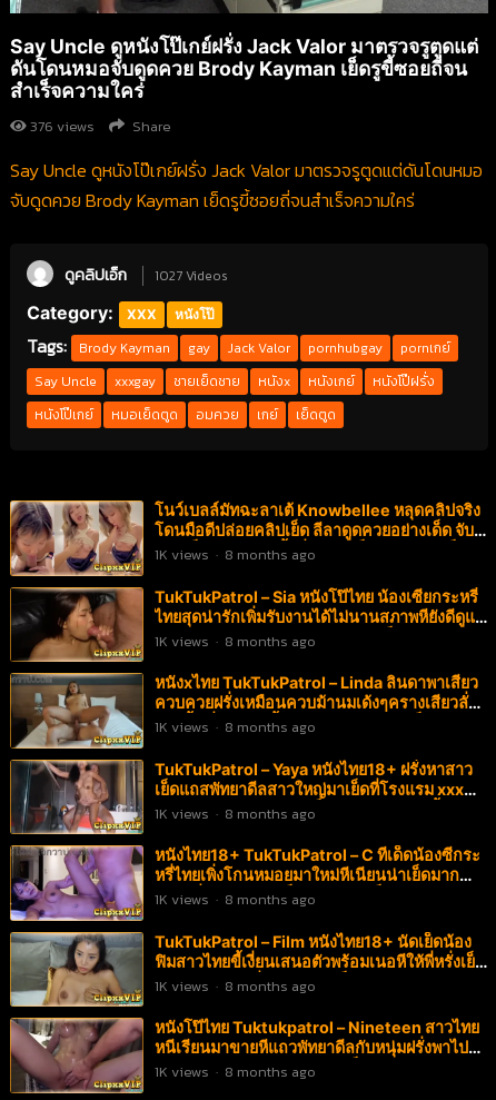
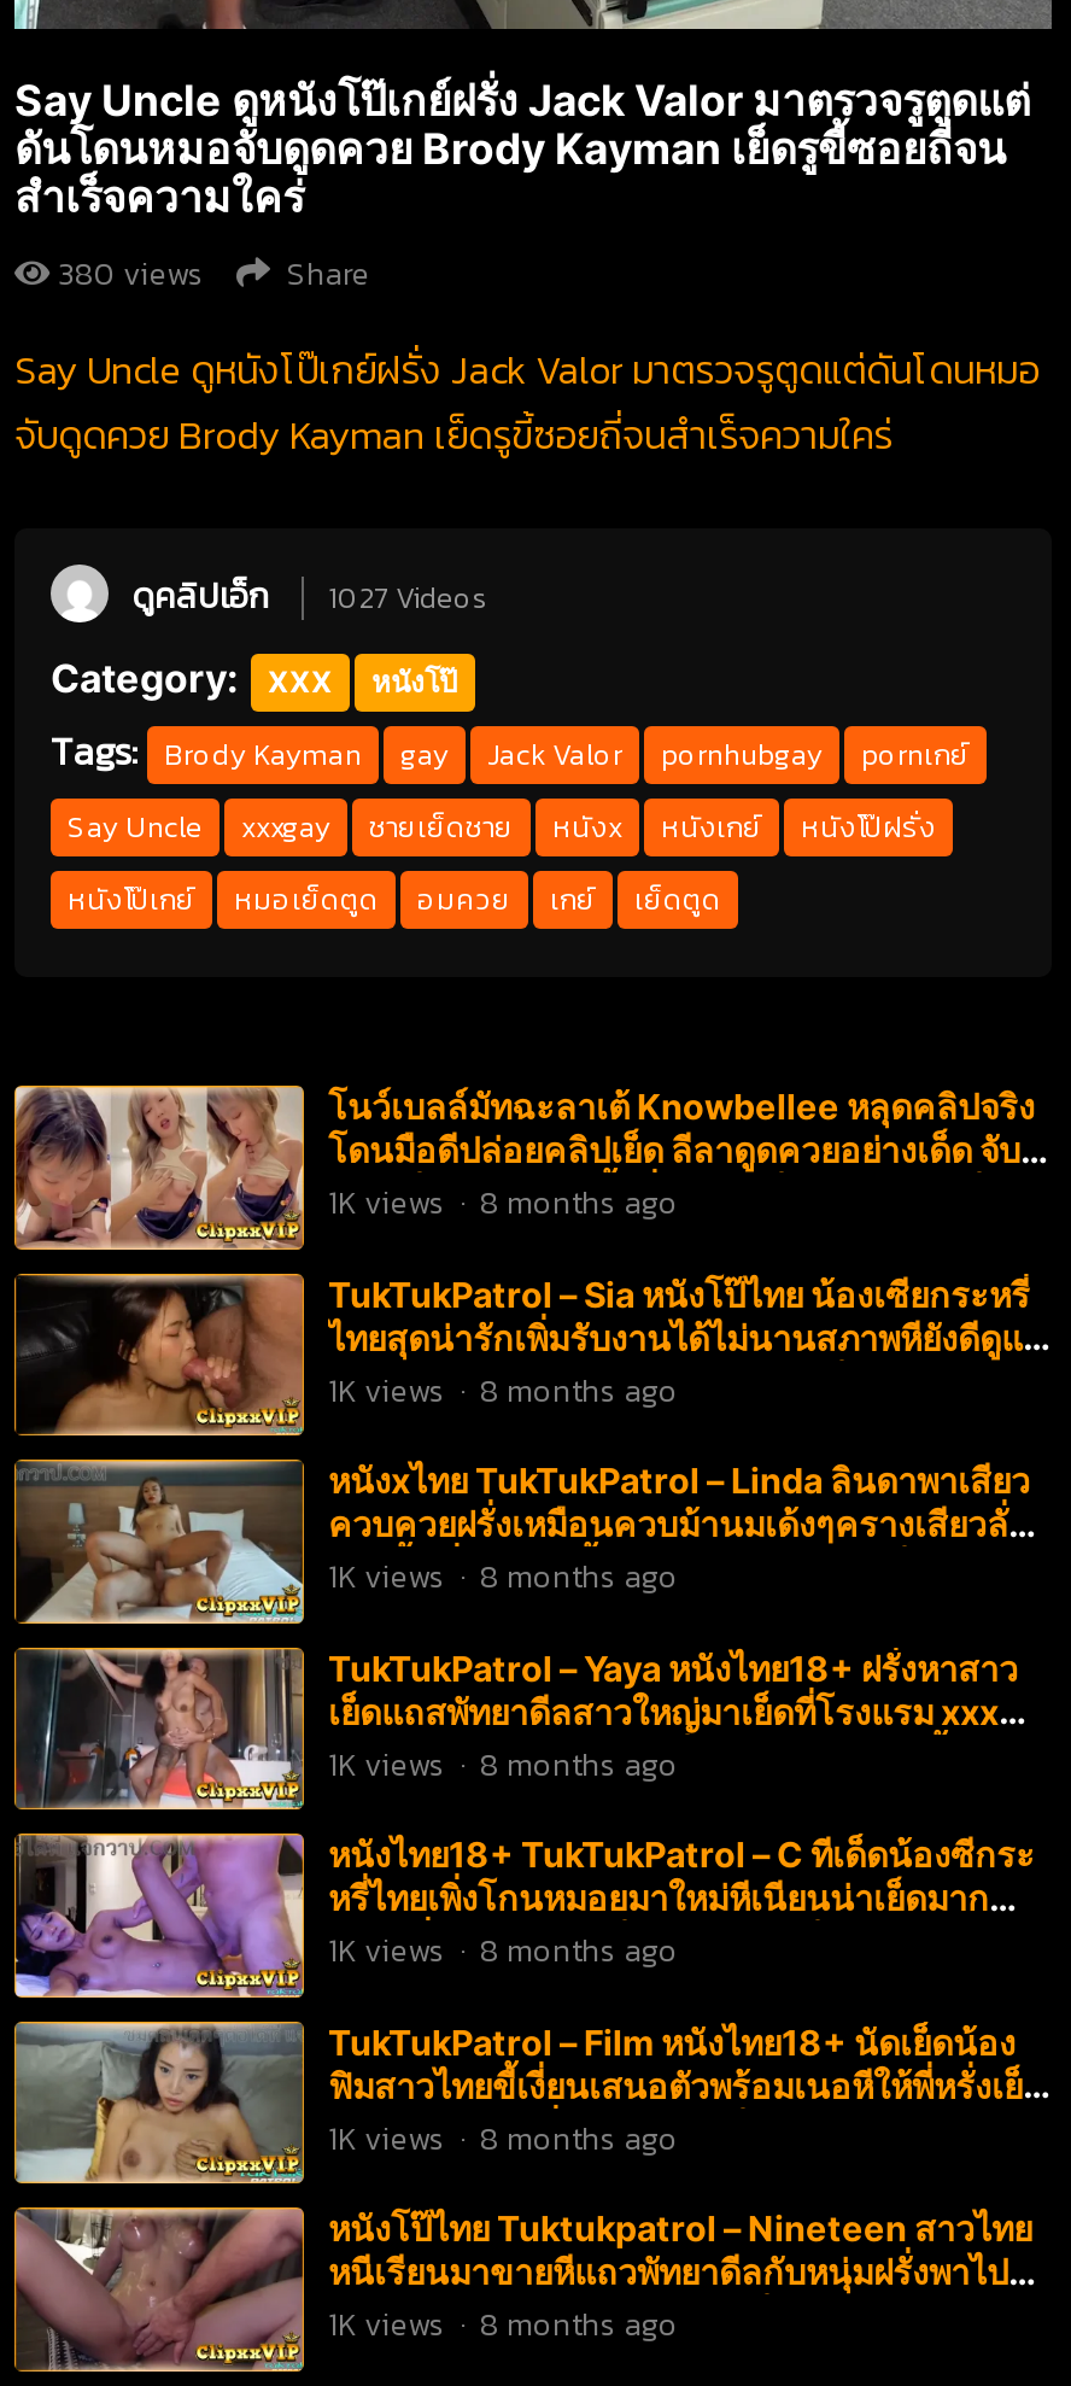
- 376 views Share
+ 380 views Share
